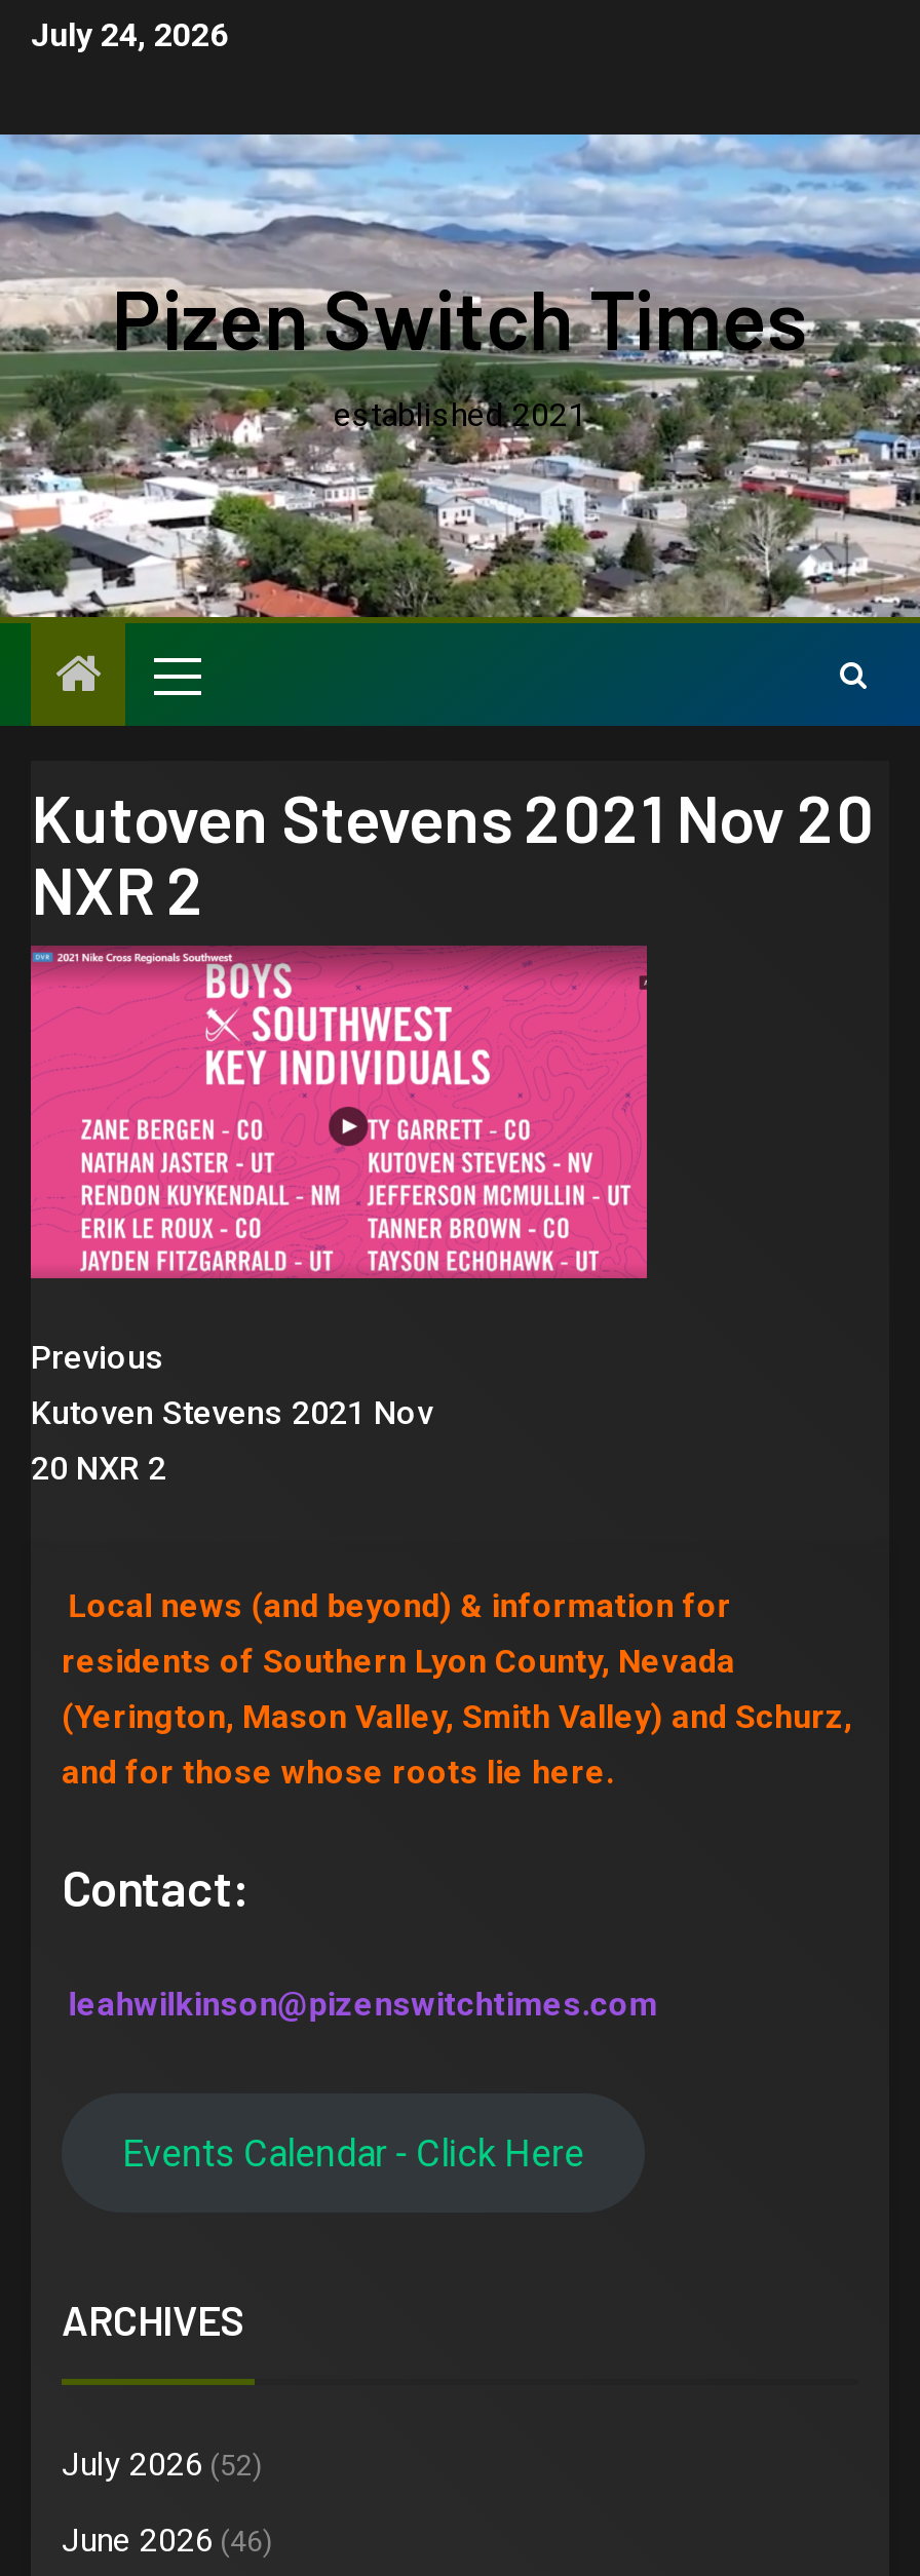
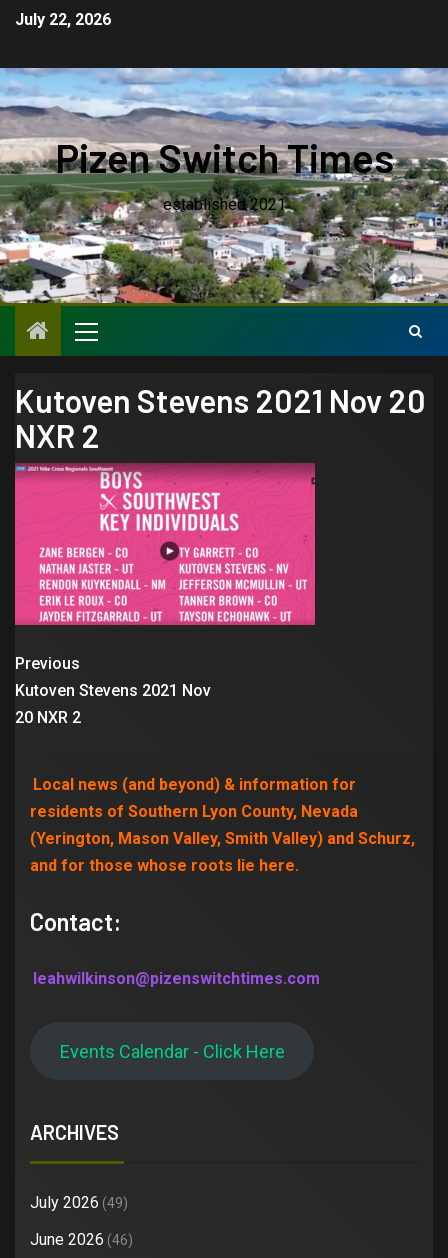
- July 24, 2026
+ July 22, 2026

- July 2026 (52)
+ July 2026 (49)
